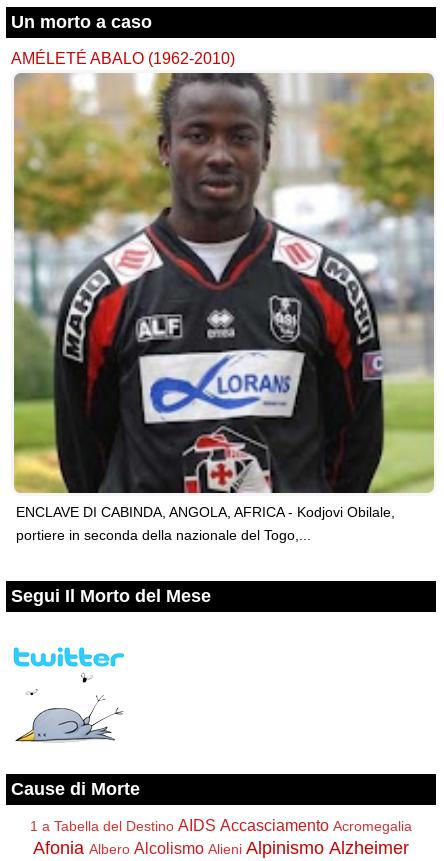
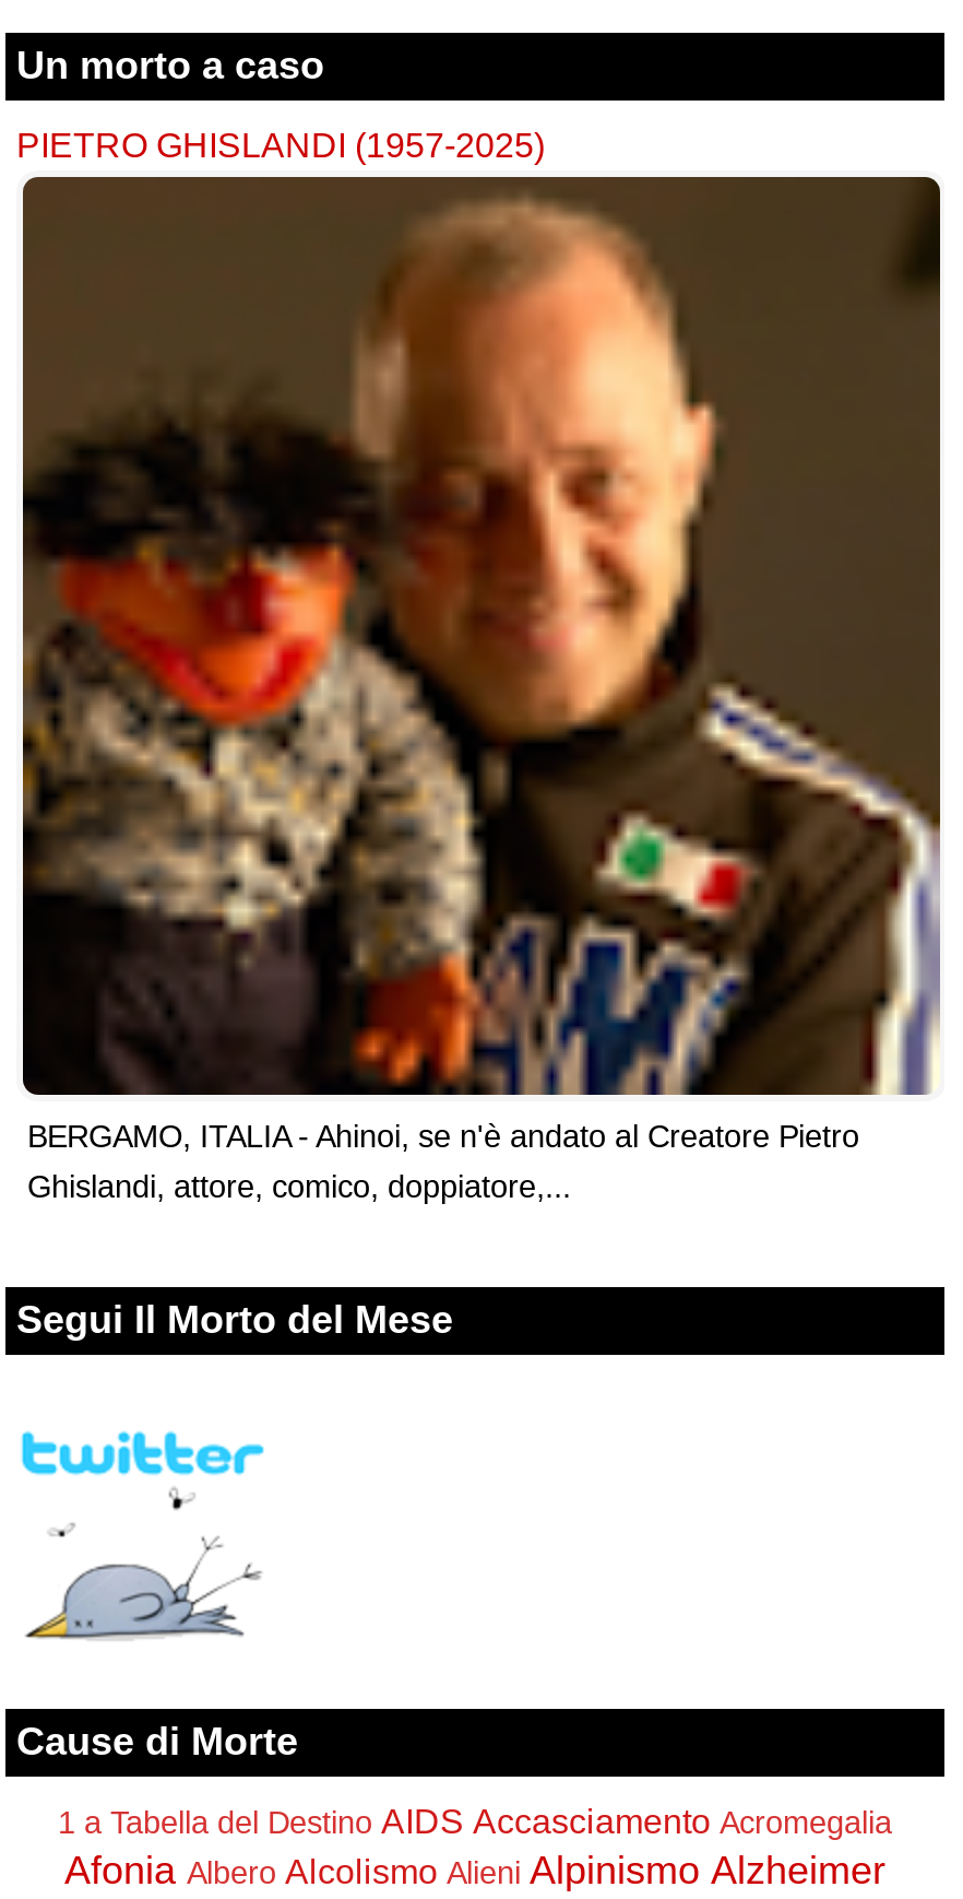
- AMÉLETÉ ABALO (1962-2010)
+ PIETRO GHISLANDI (1957-2025)

- [image]
- ENCLAVE DI CABINDA, ANGOLA, AFRICA - Kodjovi Obilale,
- portiere in seconda della nazionale del Togo,...
+ [image]
+ BERGAMO, ITALIA - Ahinoi, se n'è andato al Creatore Pietro
+ Ghislandi, attore, comico, doppiatore,...
